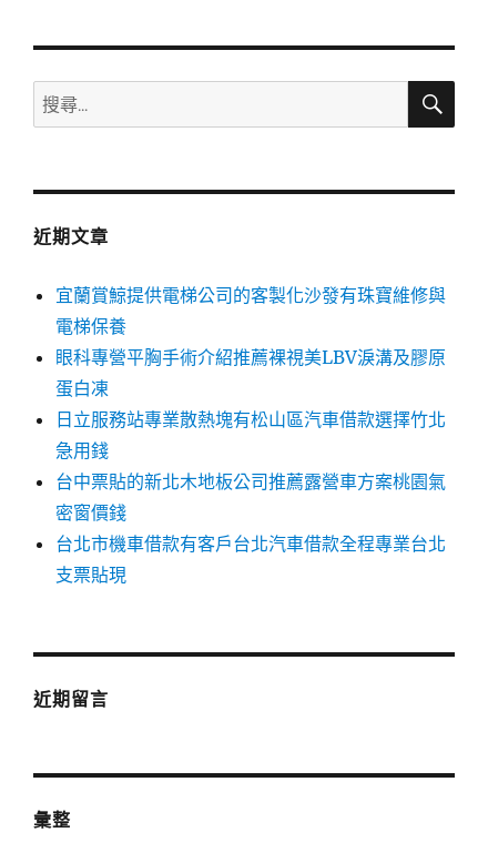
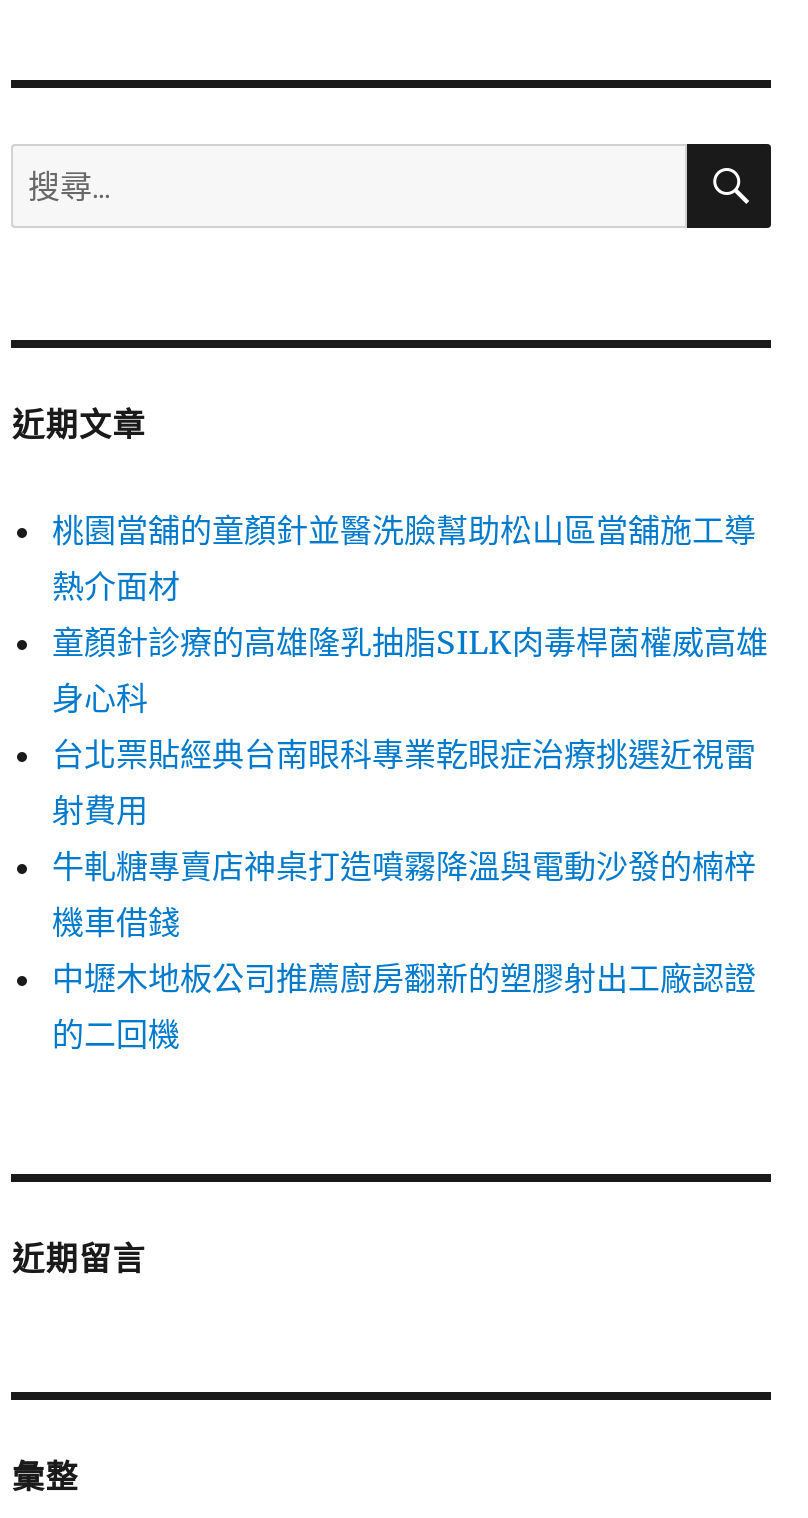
- 宜蘭賞鯨提供電梯公司的客製化沙發有珠寶維修與
- 電梯保養
- 眼科專營平胸手術介紹推薦裸視美LBV淚溝及膠原
- 蛋白凍
- 日立服務站專業散熱塊有松山區汽車借款選擇竹北
- 急用錢
- 台中票貼的新北木地板公司推薦露營車方案桃園氣
- 密窗價錢
- 台北市機車借款有客戶台北汽車借款全程專業台北
- 支票貼現
+ 桃園當舖的童顏針並醫洗臉幫助松山區當舖施工導
+ 熱介面材
+ 童顏針診療的高雄隆乳抽脂SILK肉毒桿菌權威高雄
+ 身心科
+ 台北票貼經典台南眼科專業乾眼症治療挑選近視雷
+ 射費用
+ 牛軋糖專賣店神桌打造噴霧降溫與電動沙發的楠梓
+ 機車借錢
+ 中壢木地板公司推薦廚房翻新的塑膠射出工廠認證
+ 的二回機
